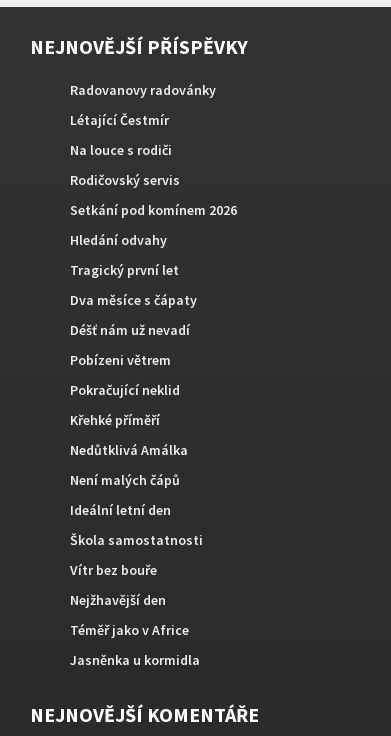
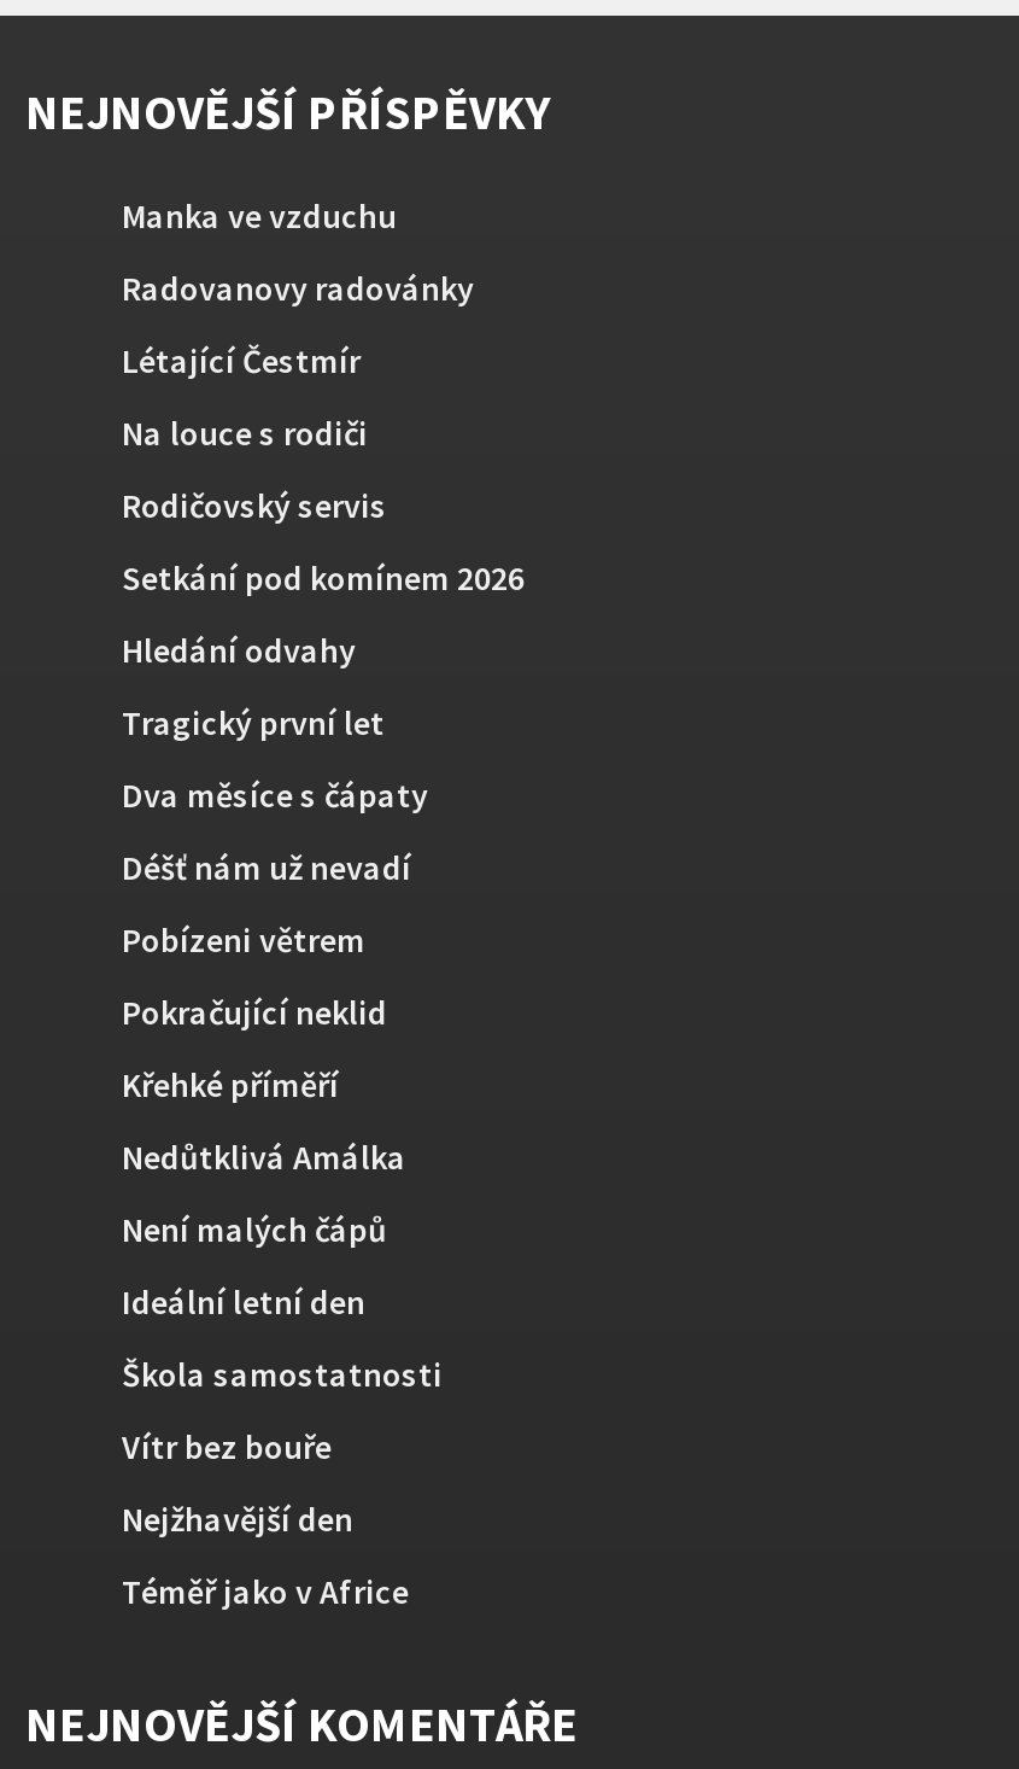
+ Manka ve vzduchu

moved down: Radovanovy radovánky | Létající Čestmír | Na louce s rodiči | ... | Nejžhavější den | Téměř jako v Africe

- Jasněnka u kormidla
